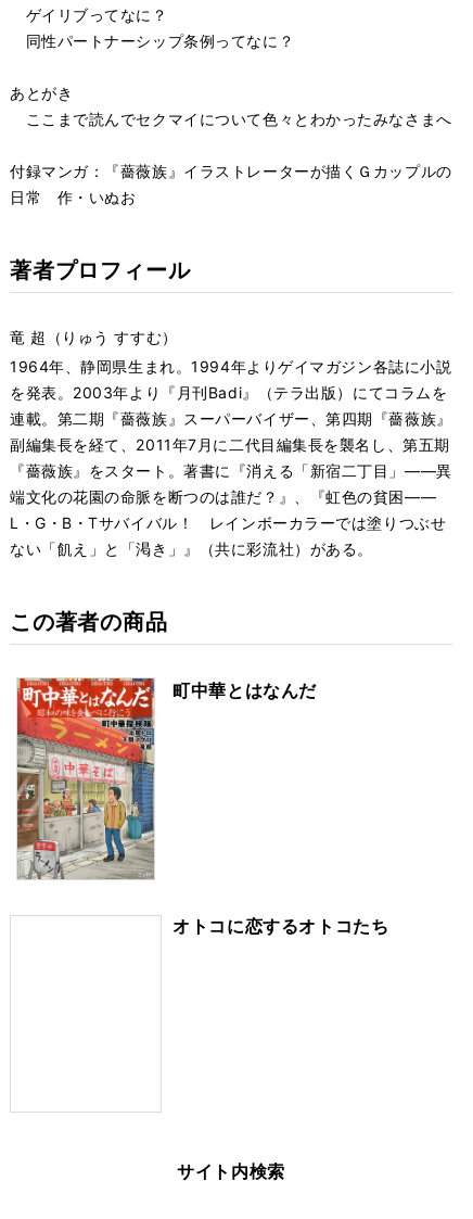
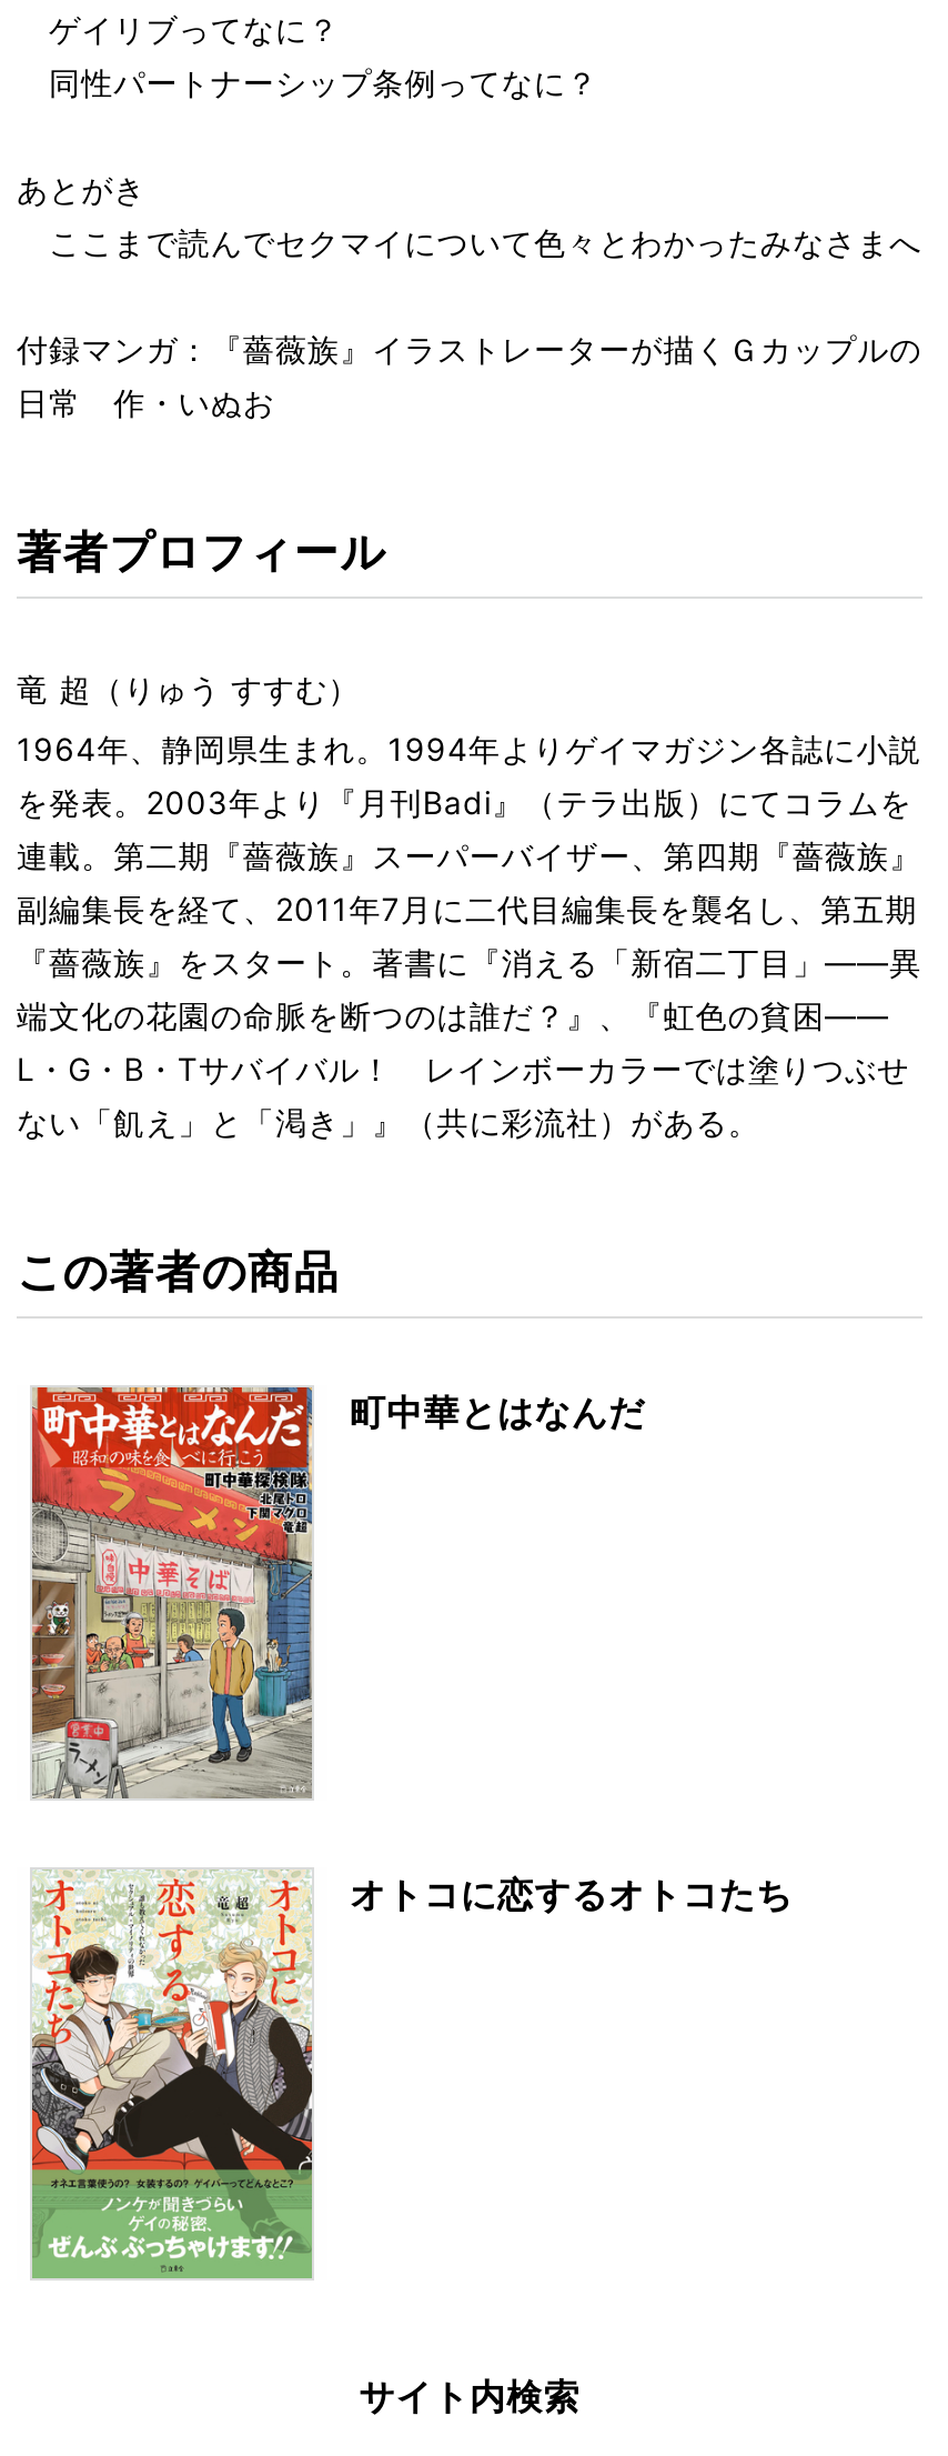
+ [image]
